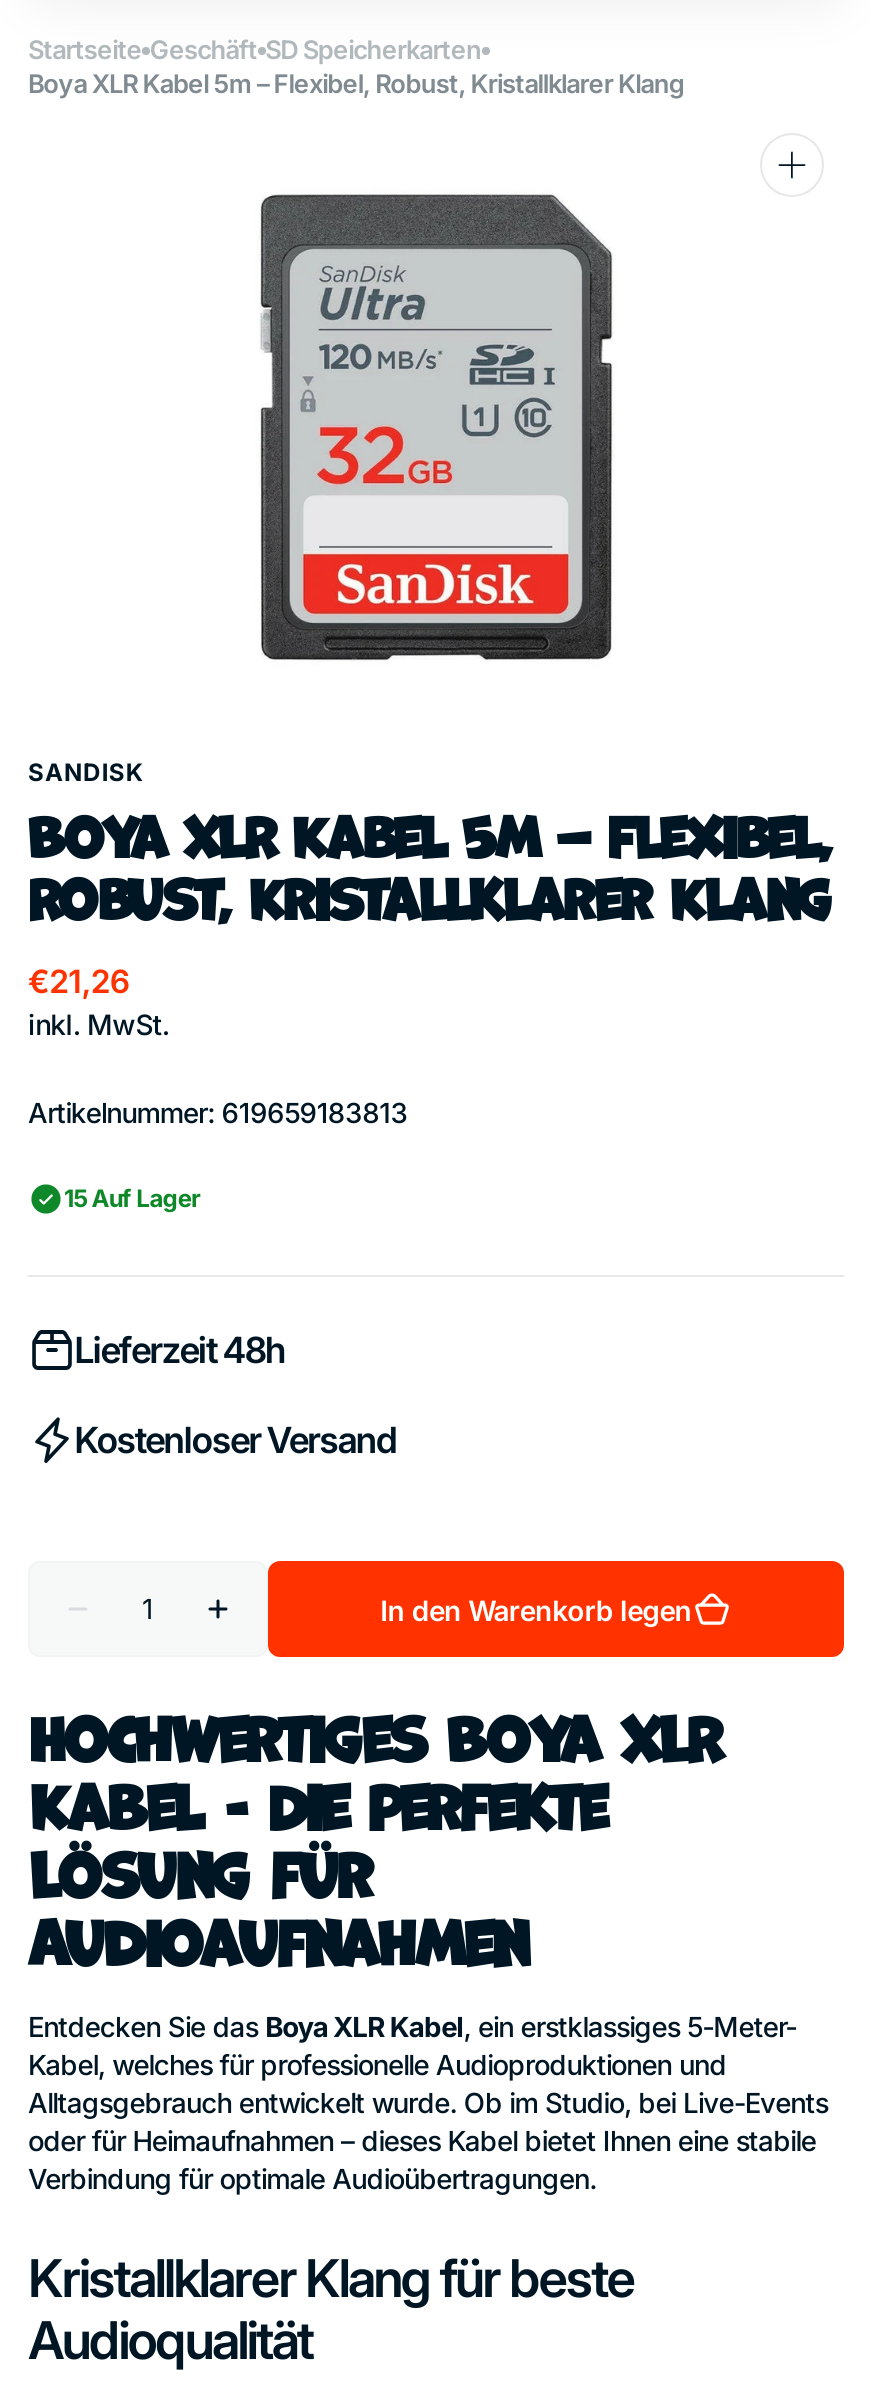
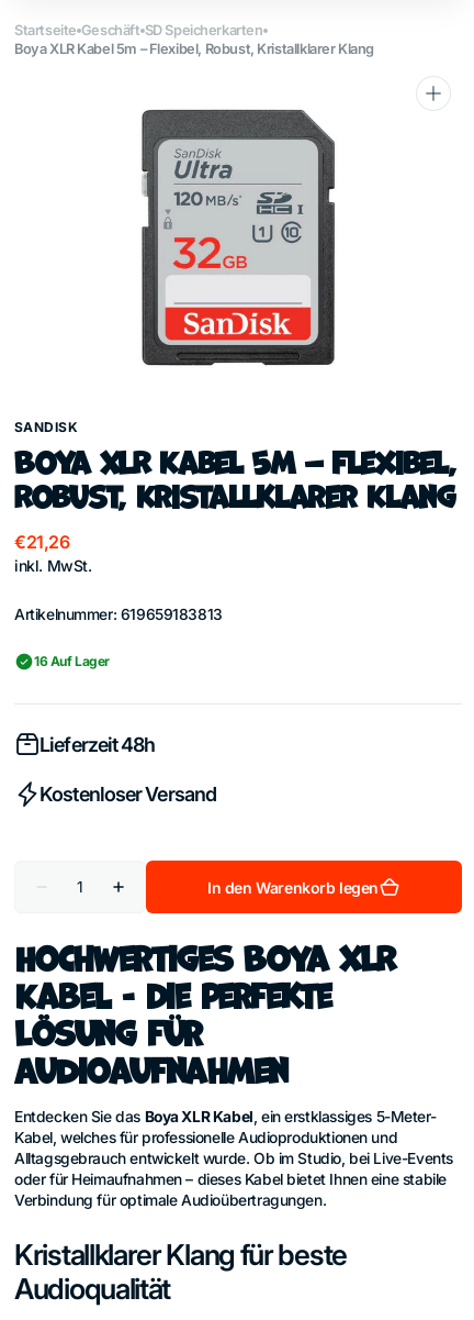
- 15 Auf Lager
+ 16 Auf Lager
